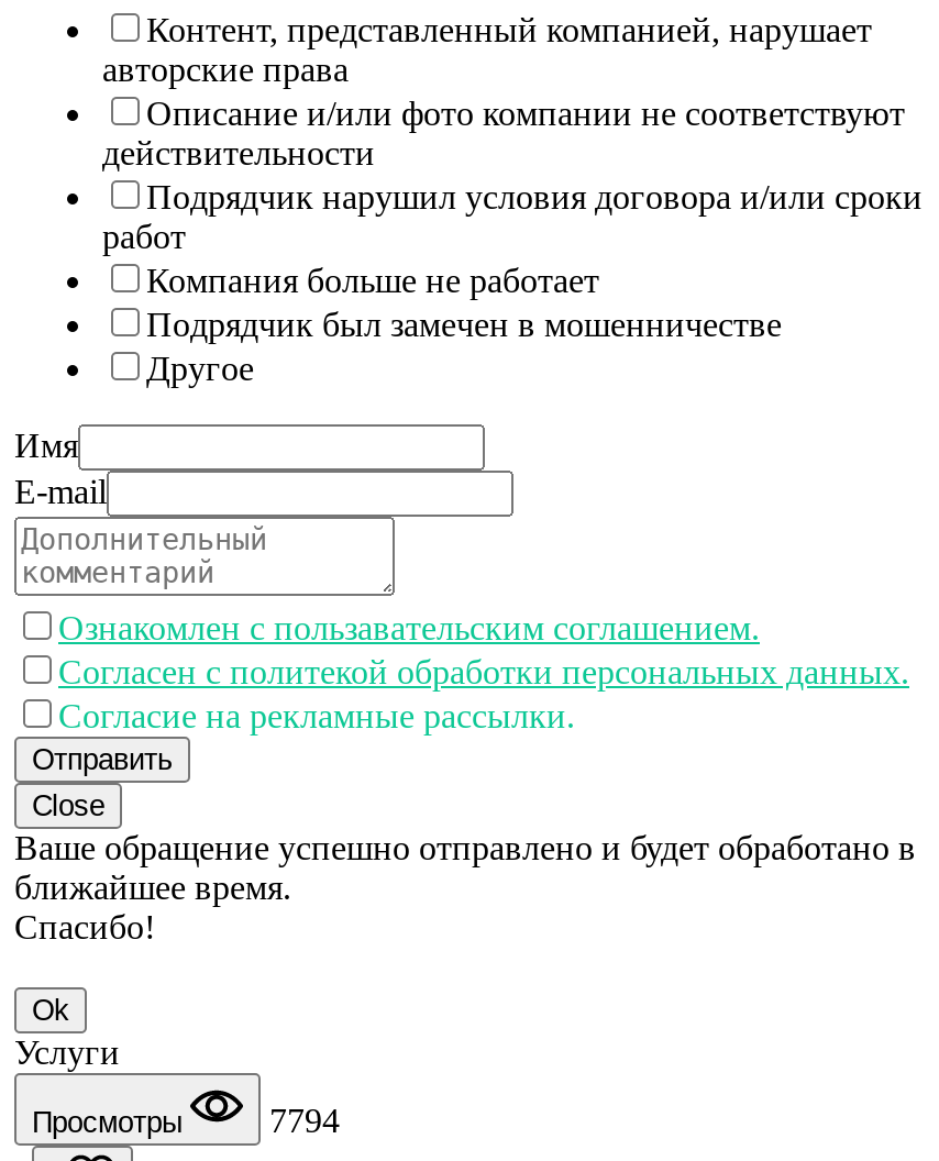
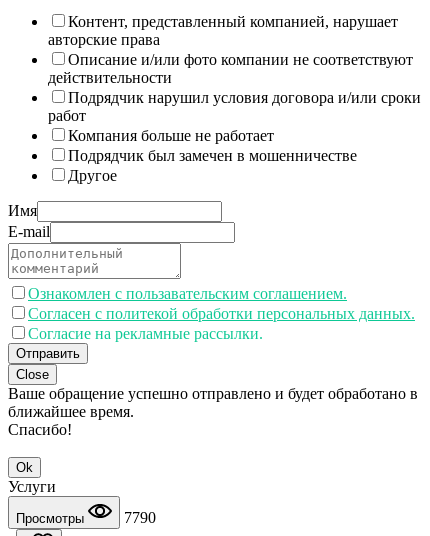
- 7794
+ 7790
